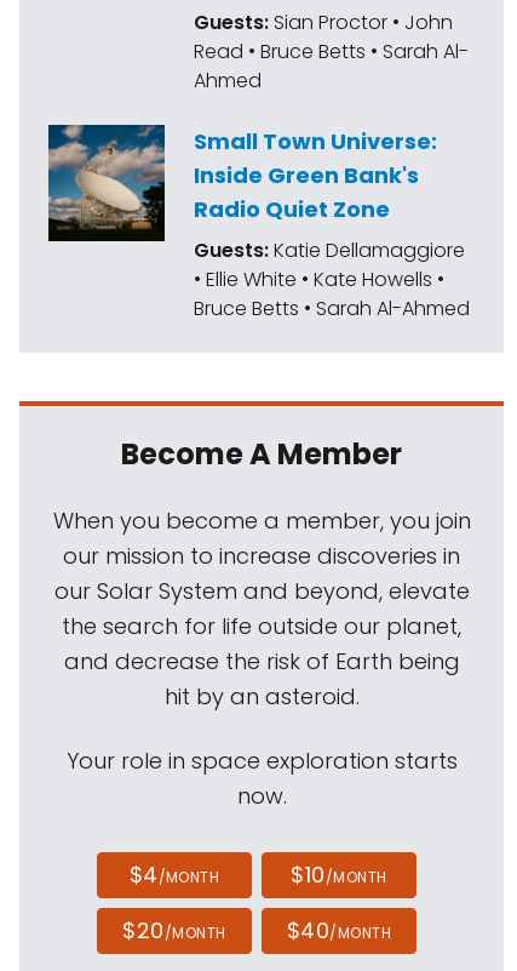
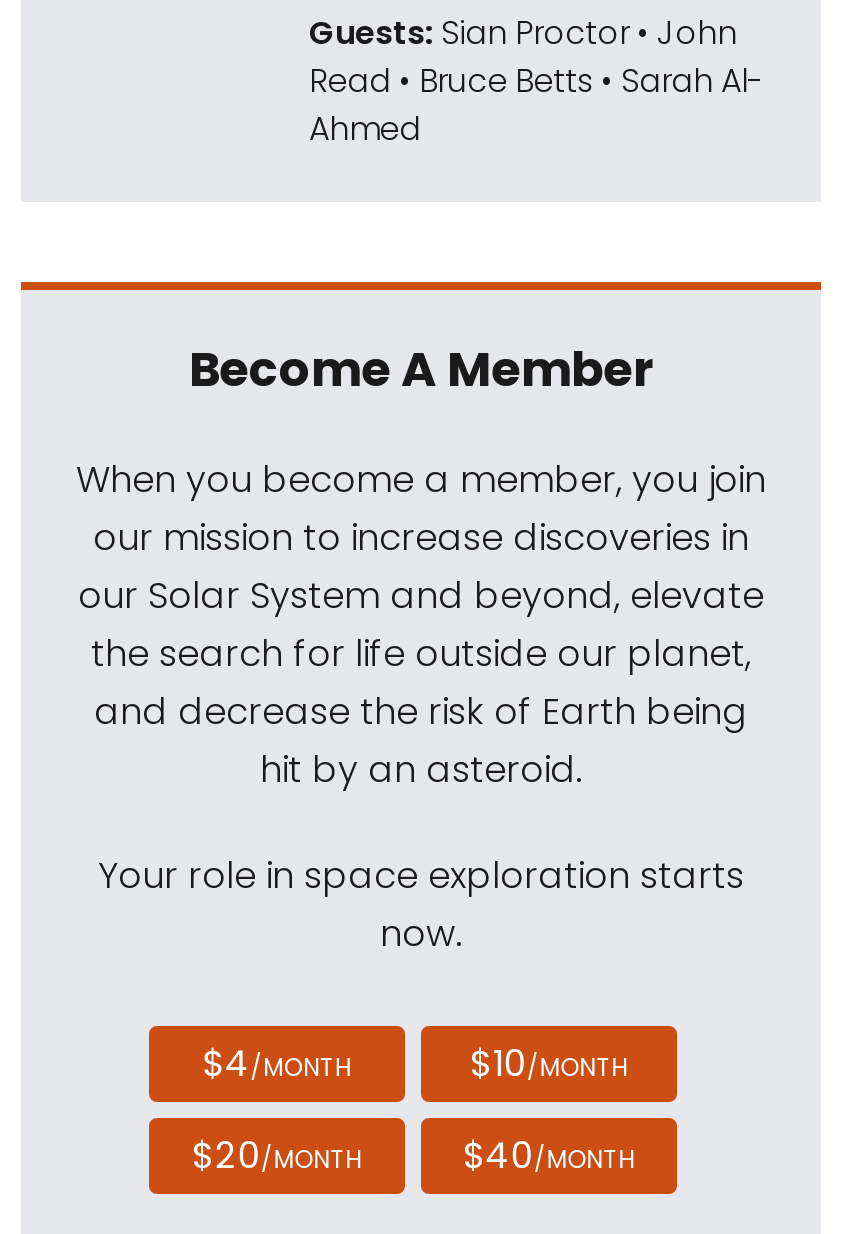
- [image]
- Small Town Universe:
- Inside Green Bank's
- Radio Quiet Zone
- Guests: Katie Dellamaggiore
- • Ellie White • Kate Howells •
- Bruce Betts • Sarah Al-Ahmed
